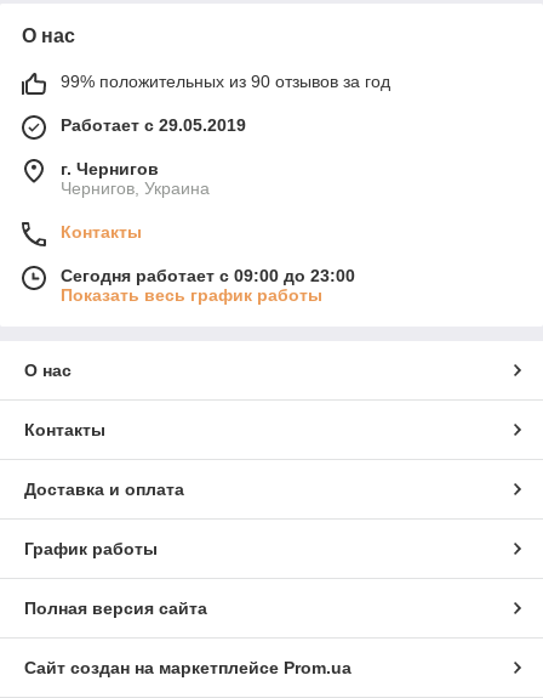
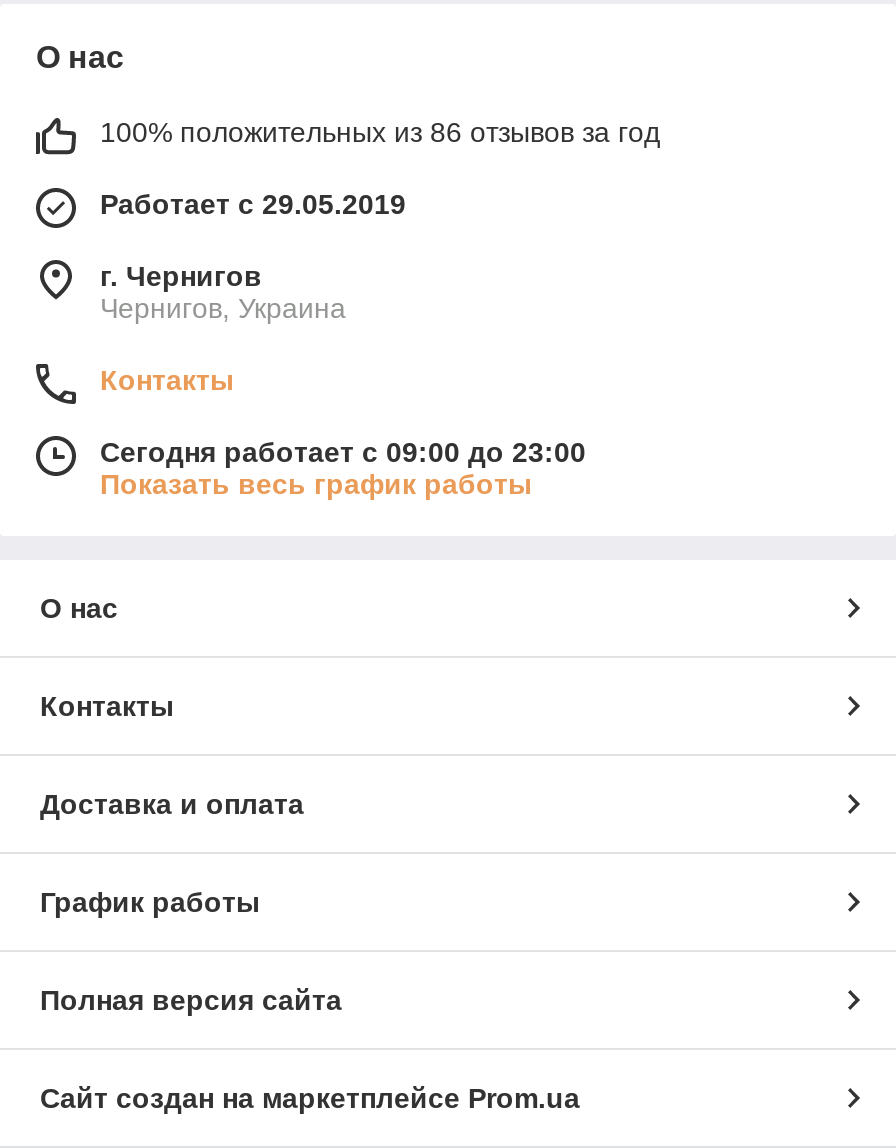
- 99% положительных из 90 отзывов за год
+ 100% положительных из 86 отзывов за год
